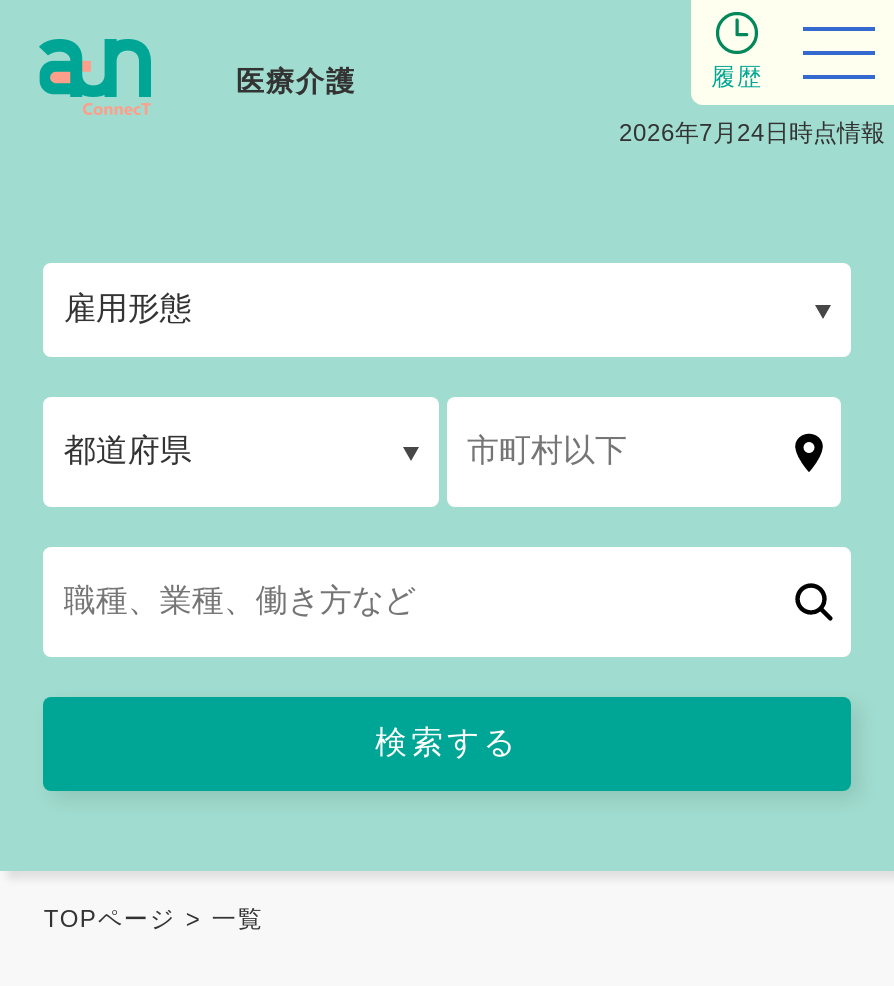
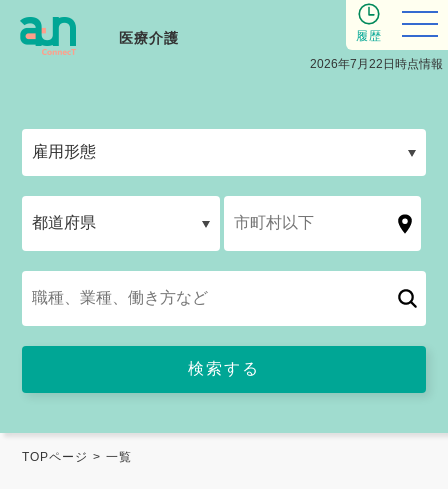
- 2026年7月24日時点情報
+ 2026年7月22日時点情報
